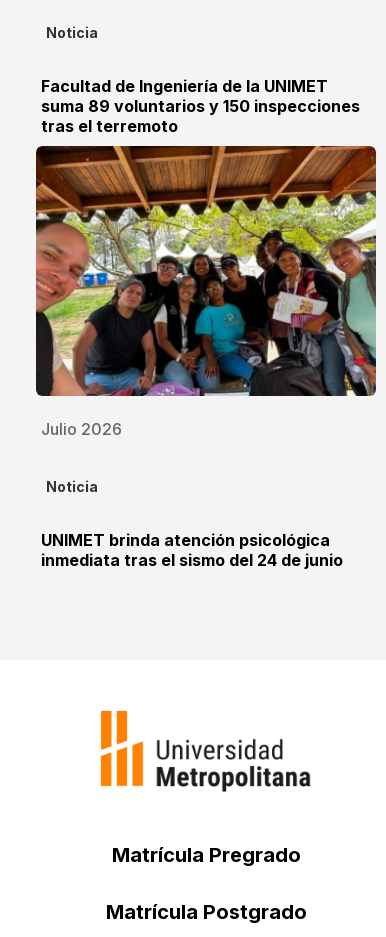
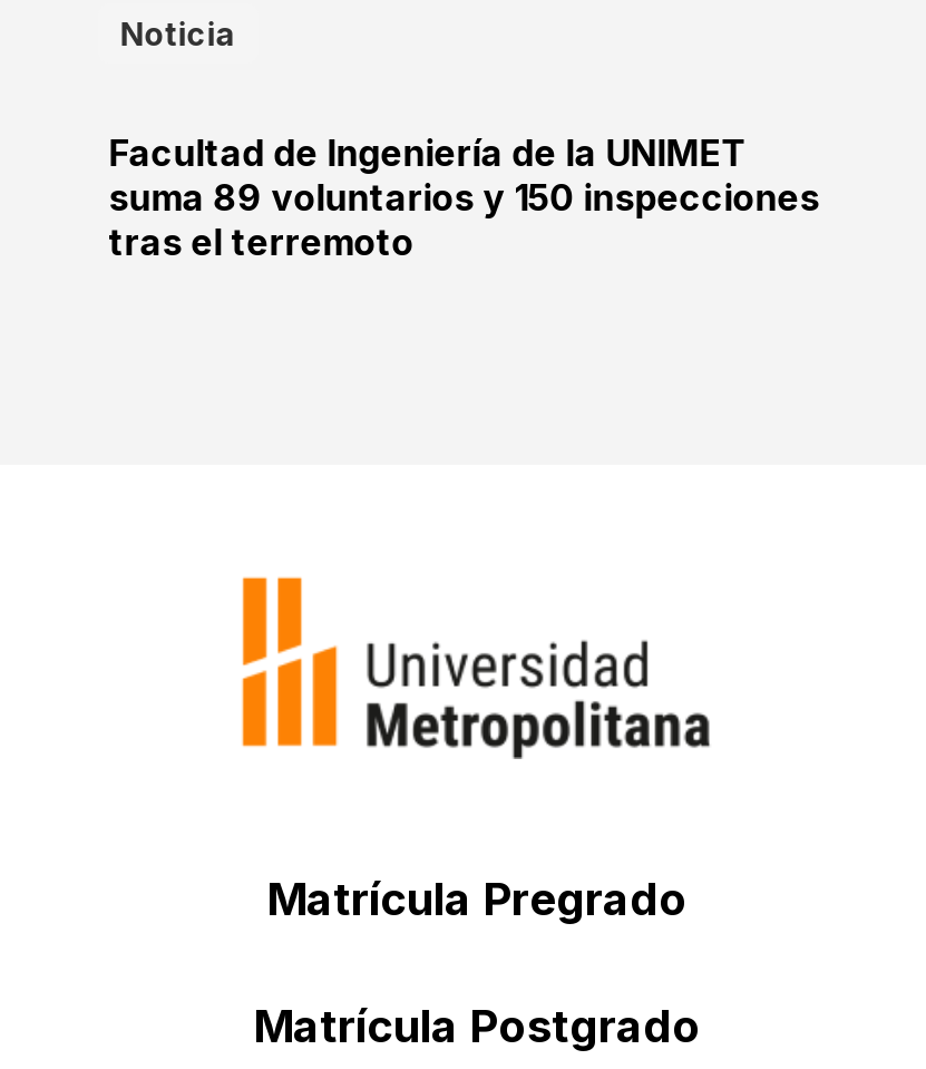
- [image]
- Julio 2026
- Noticia
- UNIMET brinda atención psicológica
- inmediata tras el sismo del 24 de junio
